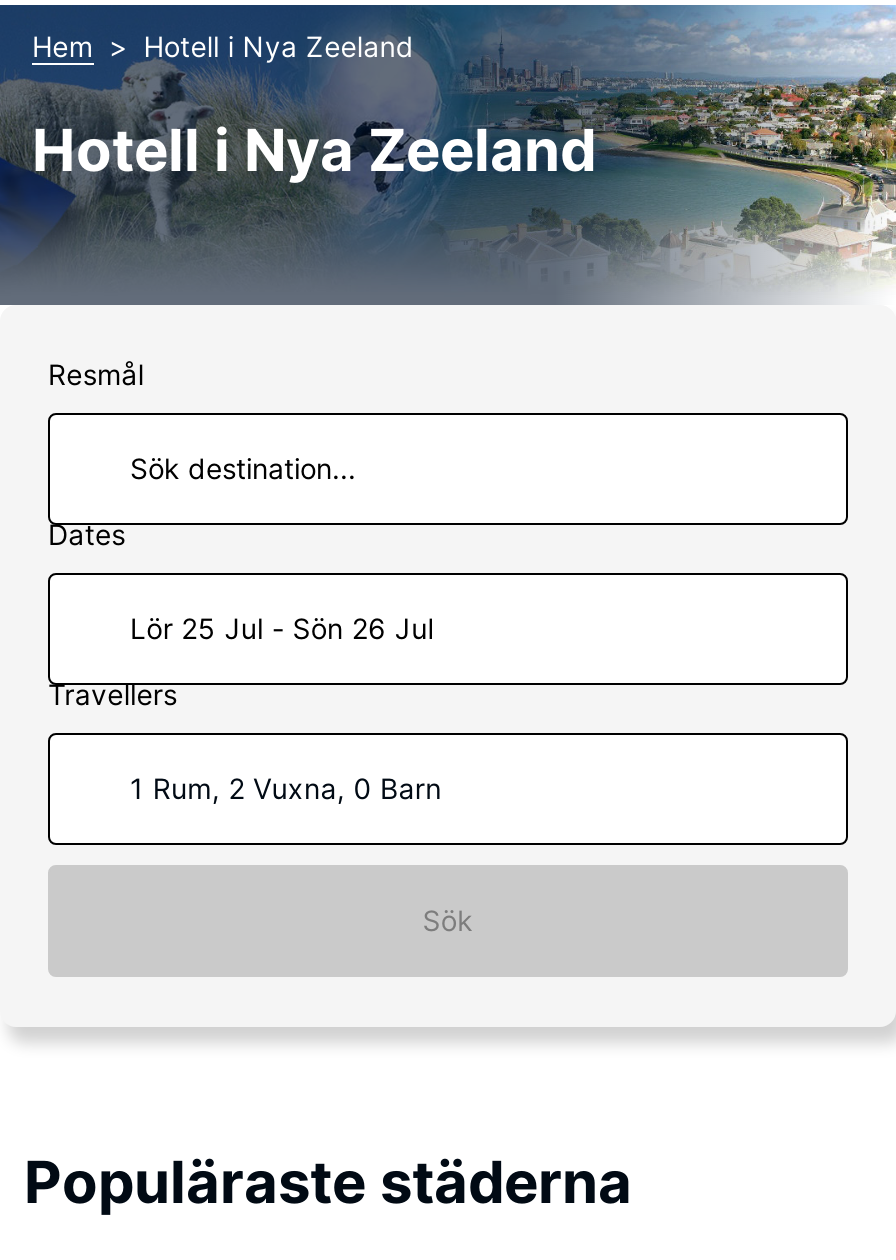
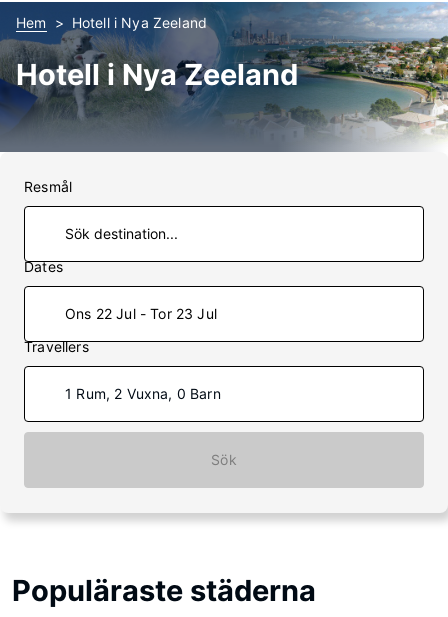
- Lör 25 Jul - Sön 26 Jul
+ Ons 22 Jul - Tor 23 Jul
